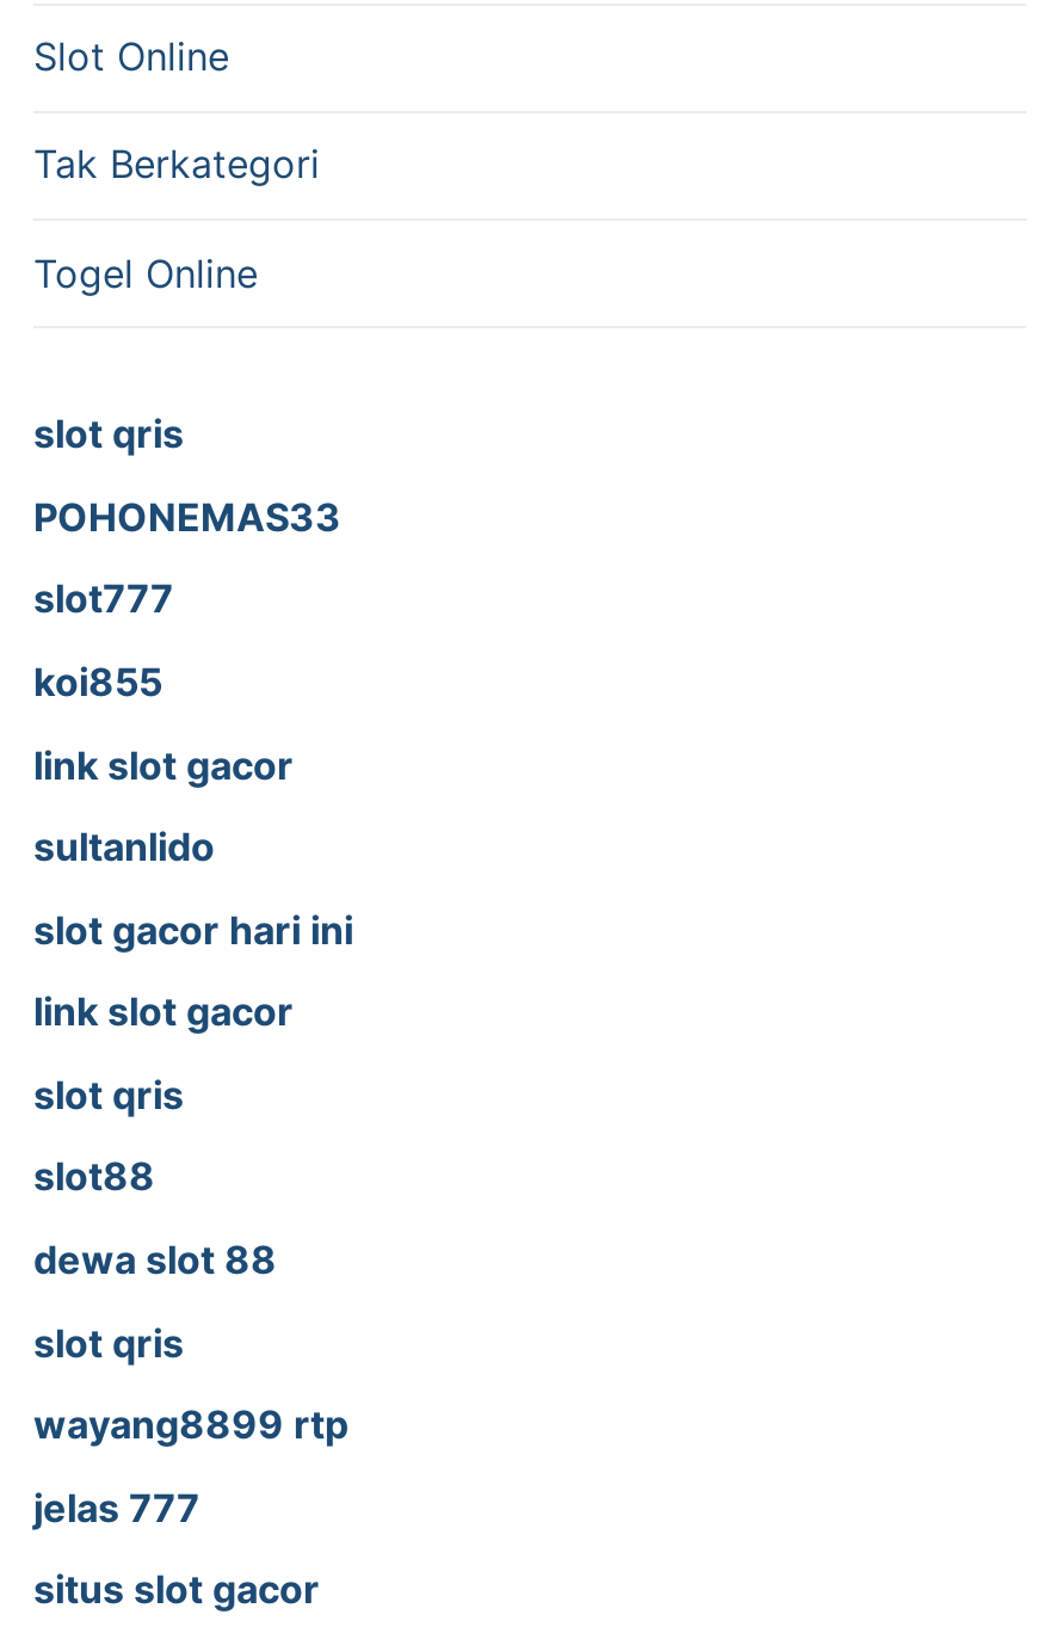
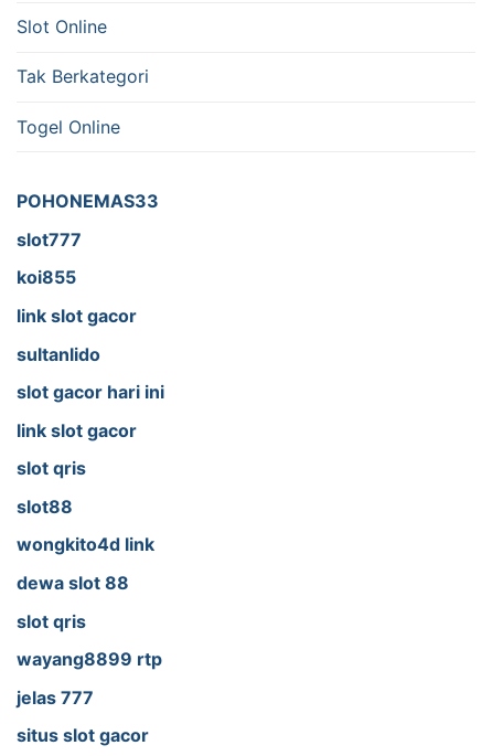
- slot qris

moved up: POHONEMAS33 | slot777 | koi855 | ... | slot qris | slot88

+ wongkito4d link
